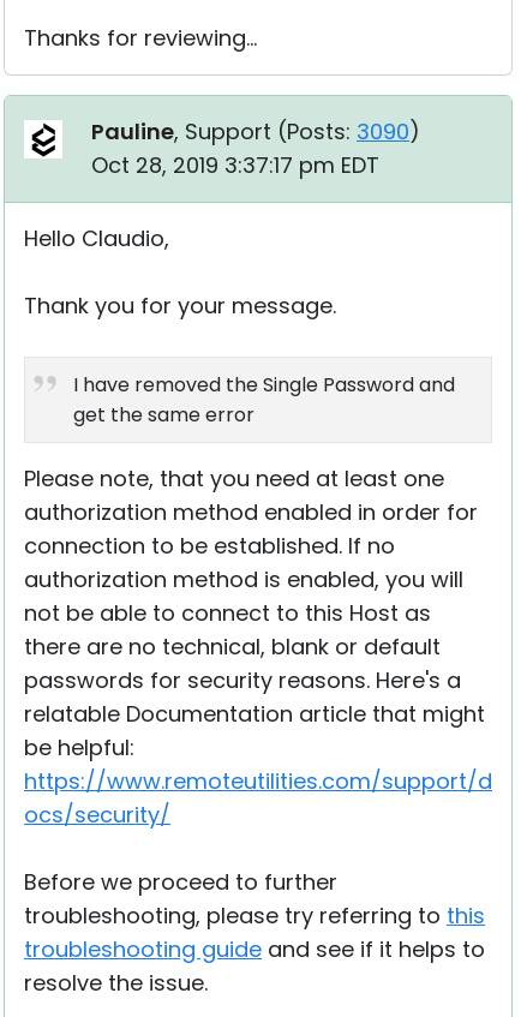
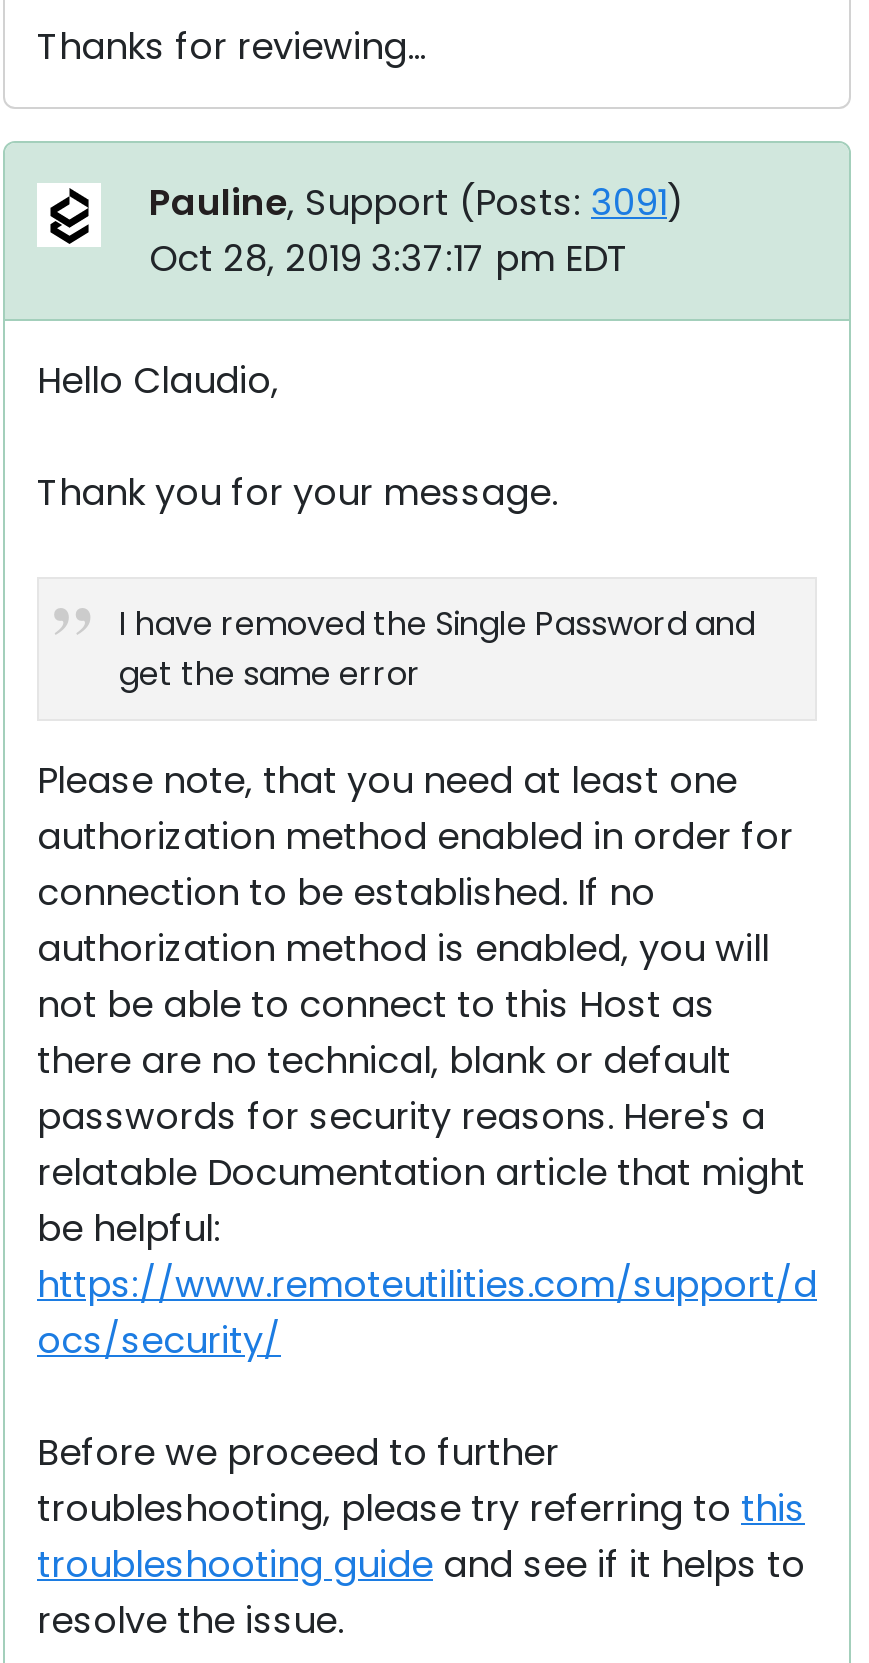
- Pauline, Support (Posts: 3090)
+ Pauline, Support (Posts: 3091)
